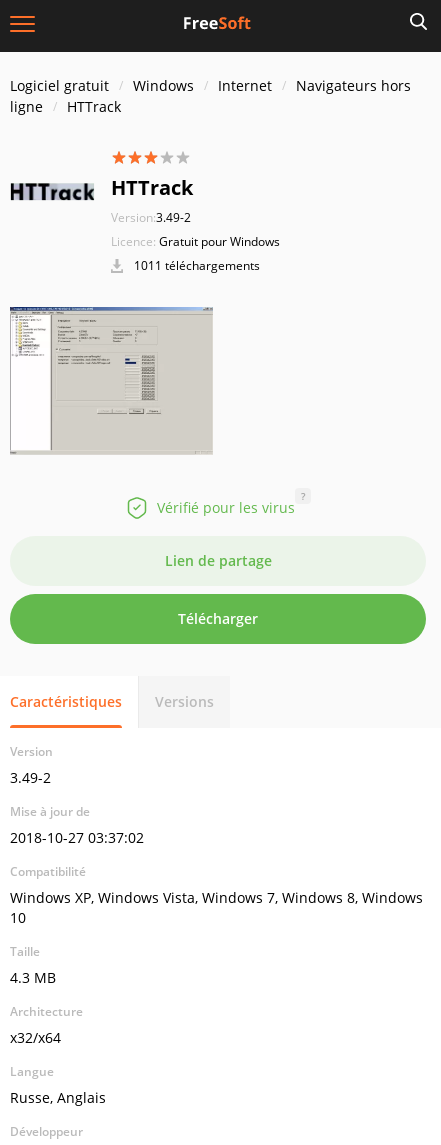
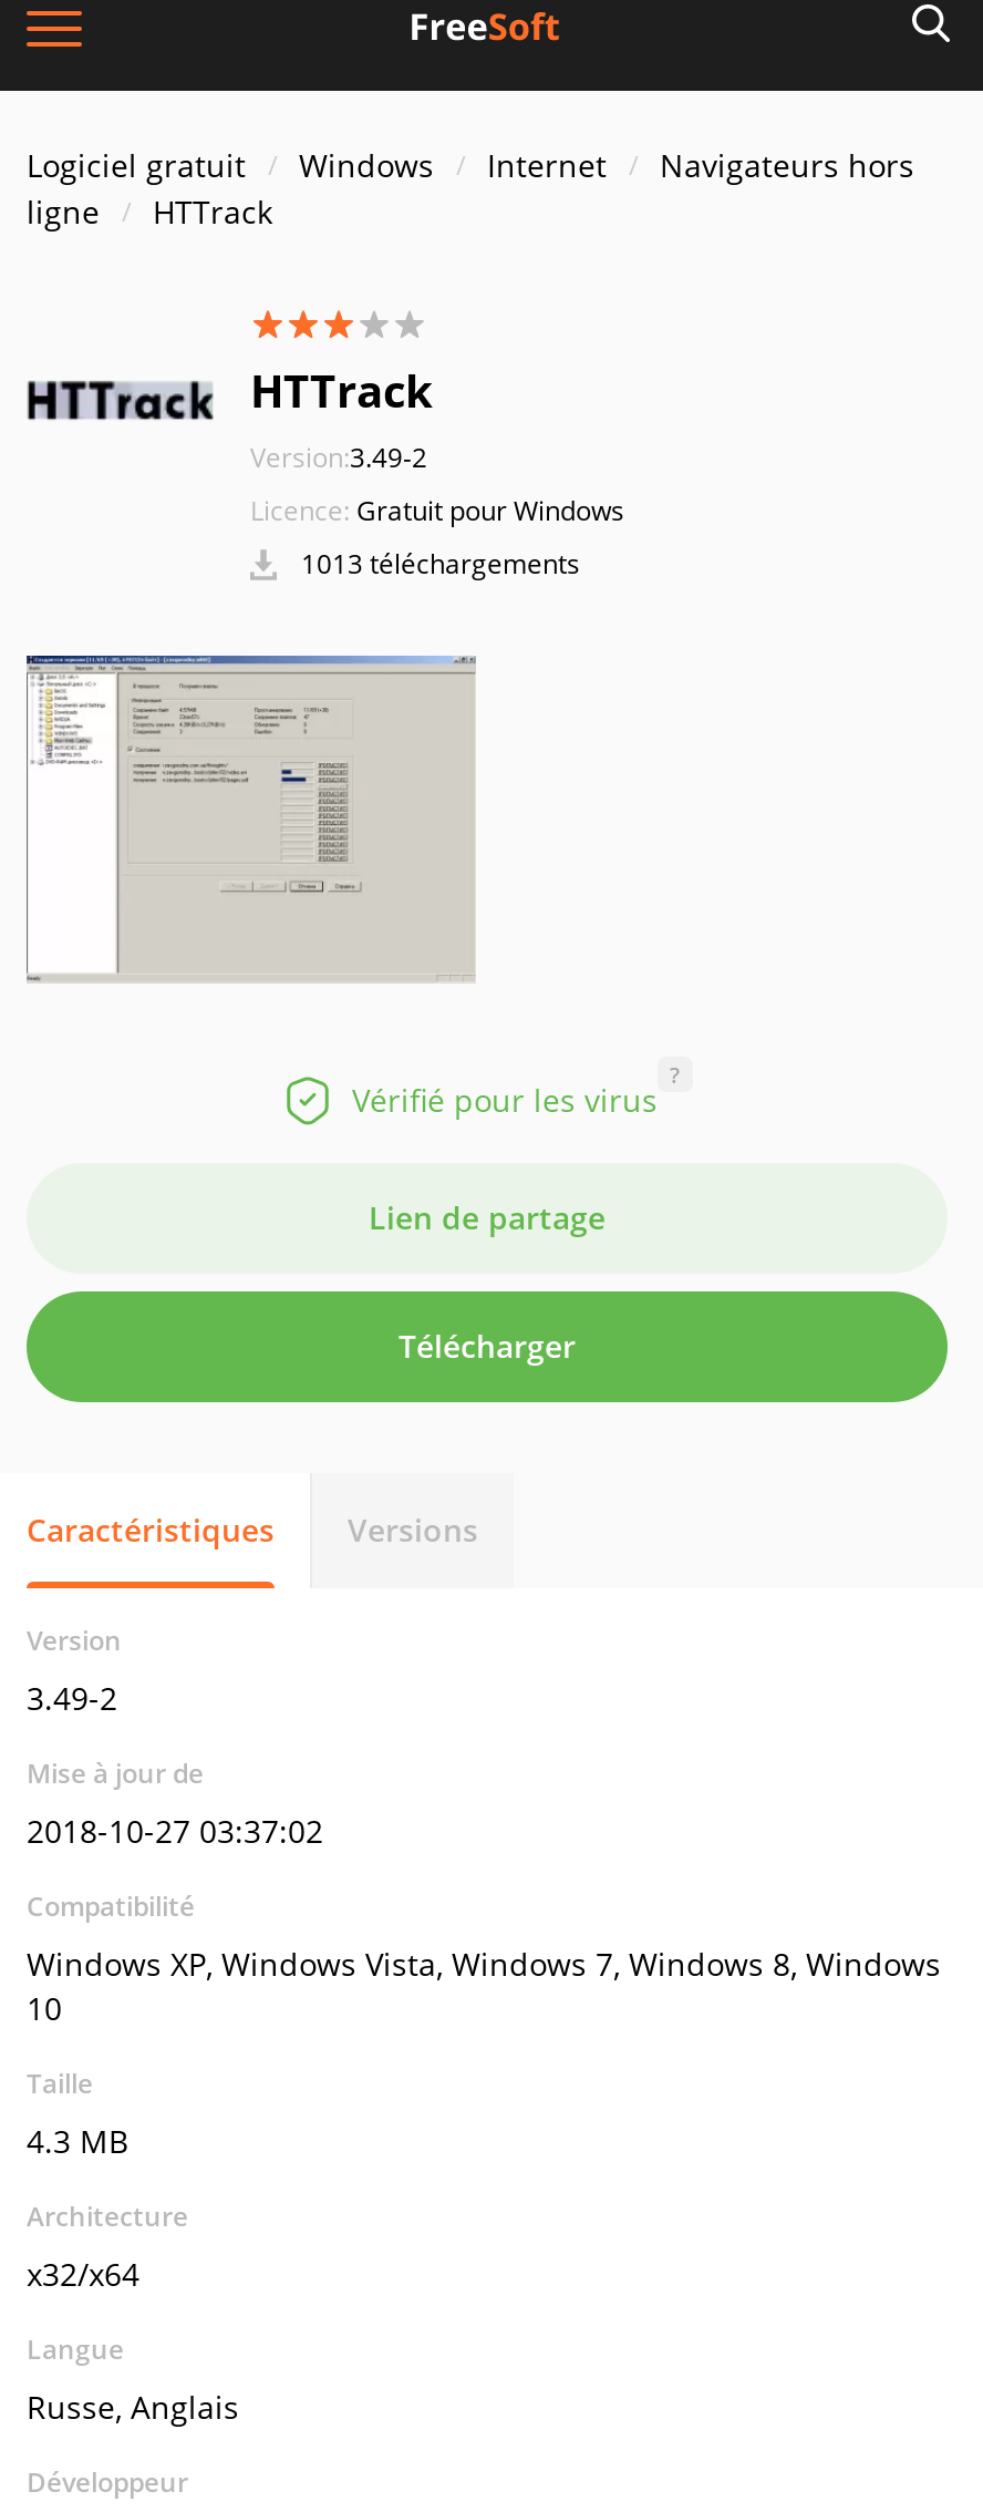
- 1011 téléchargements
+ 1013 téléchargements
